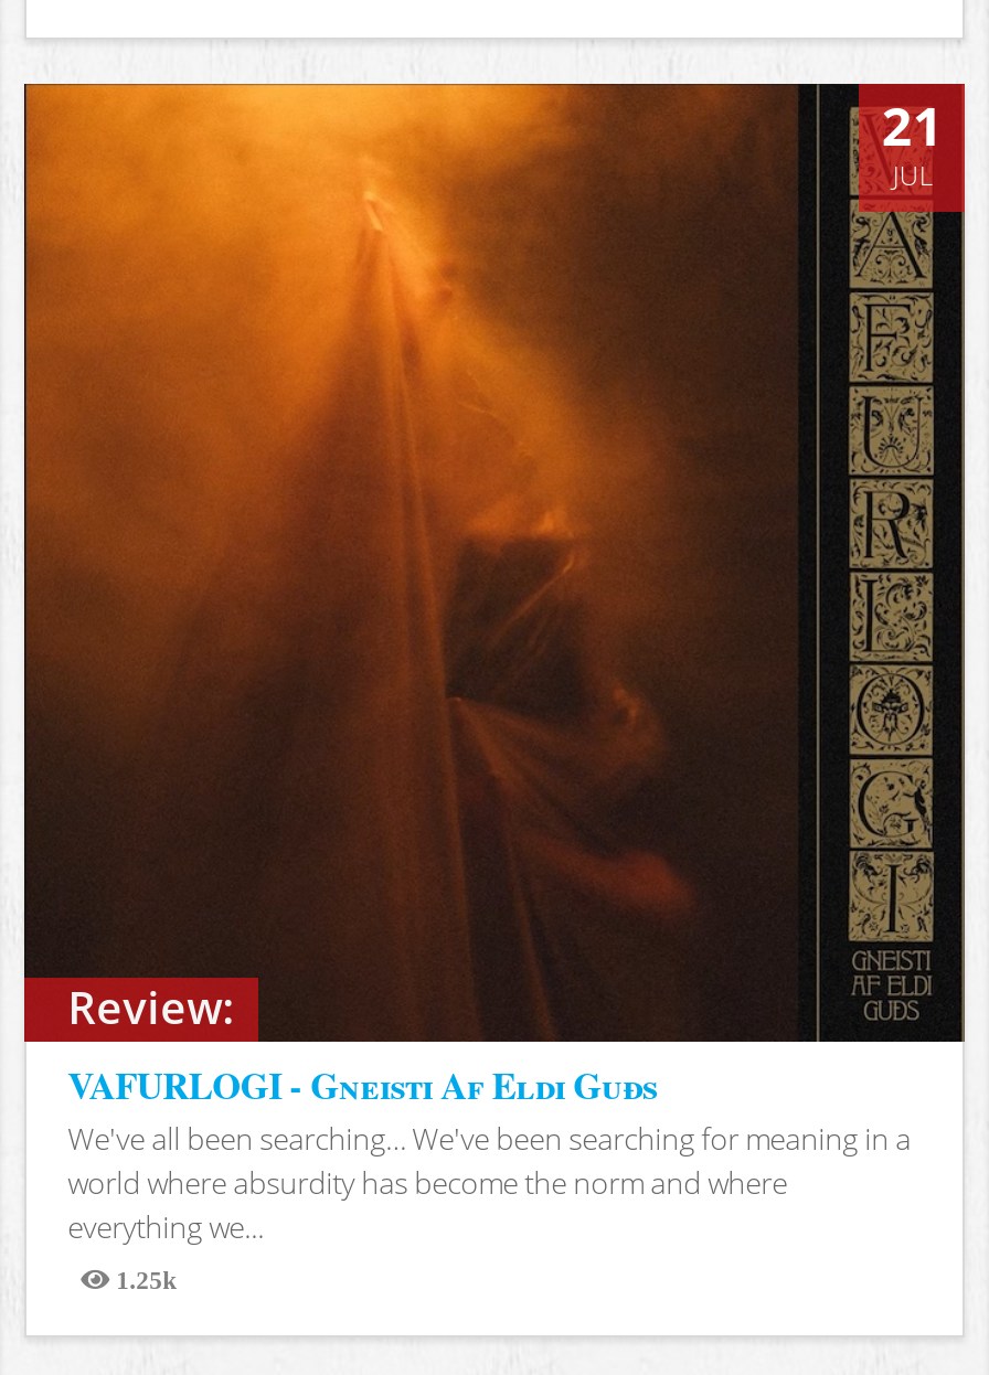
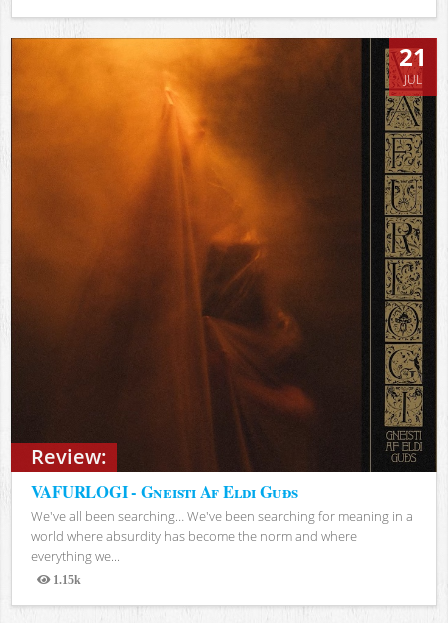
- 1.25k
+ 1.15k
